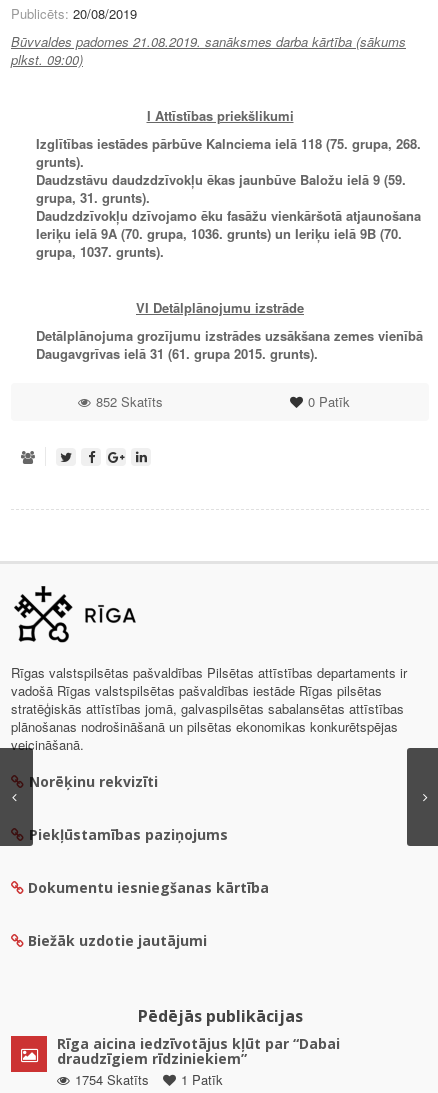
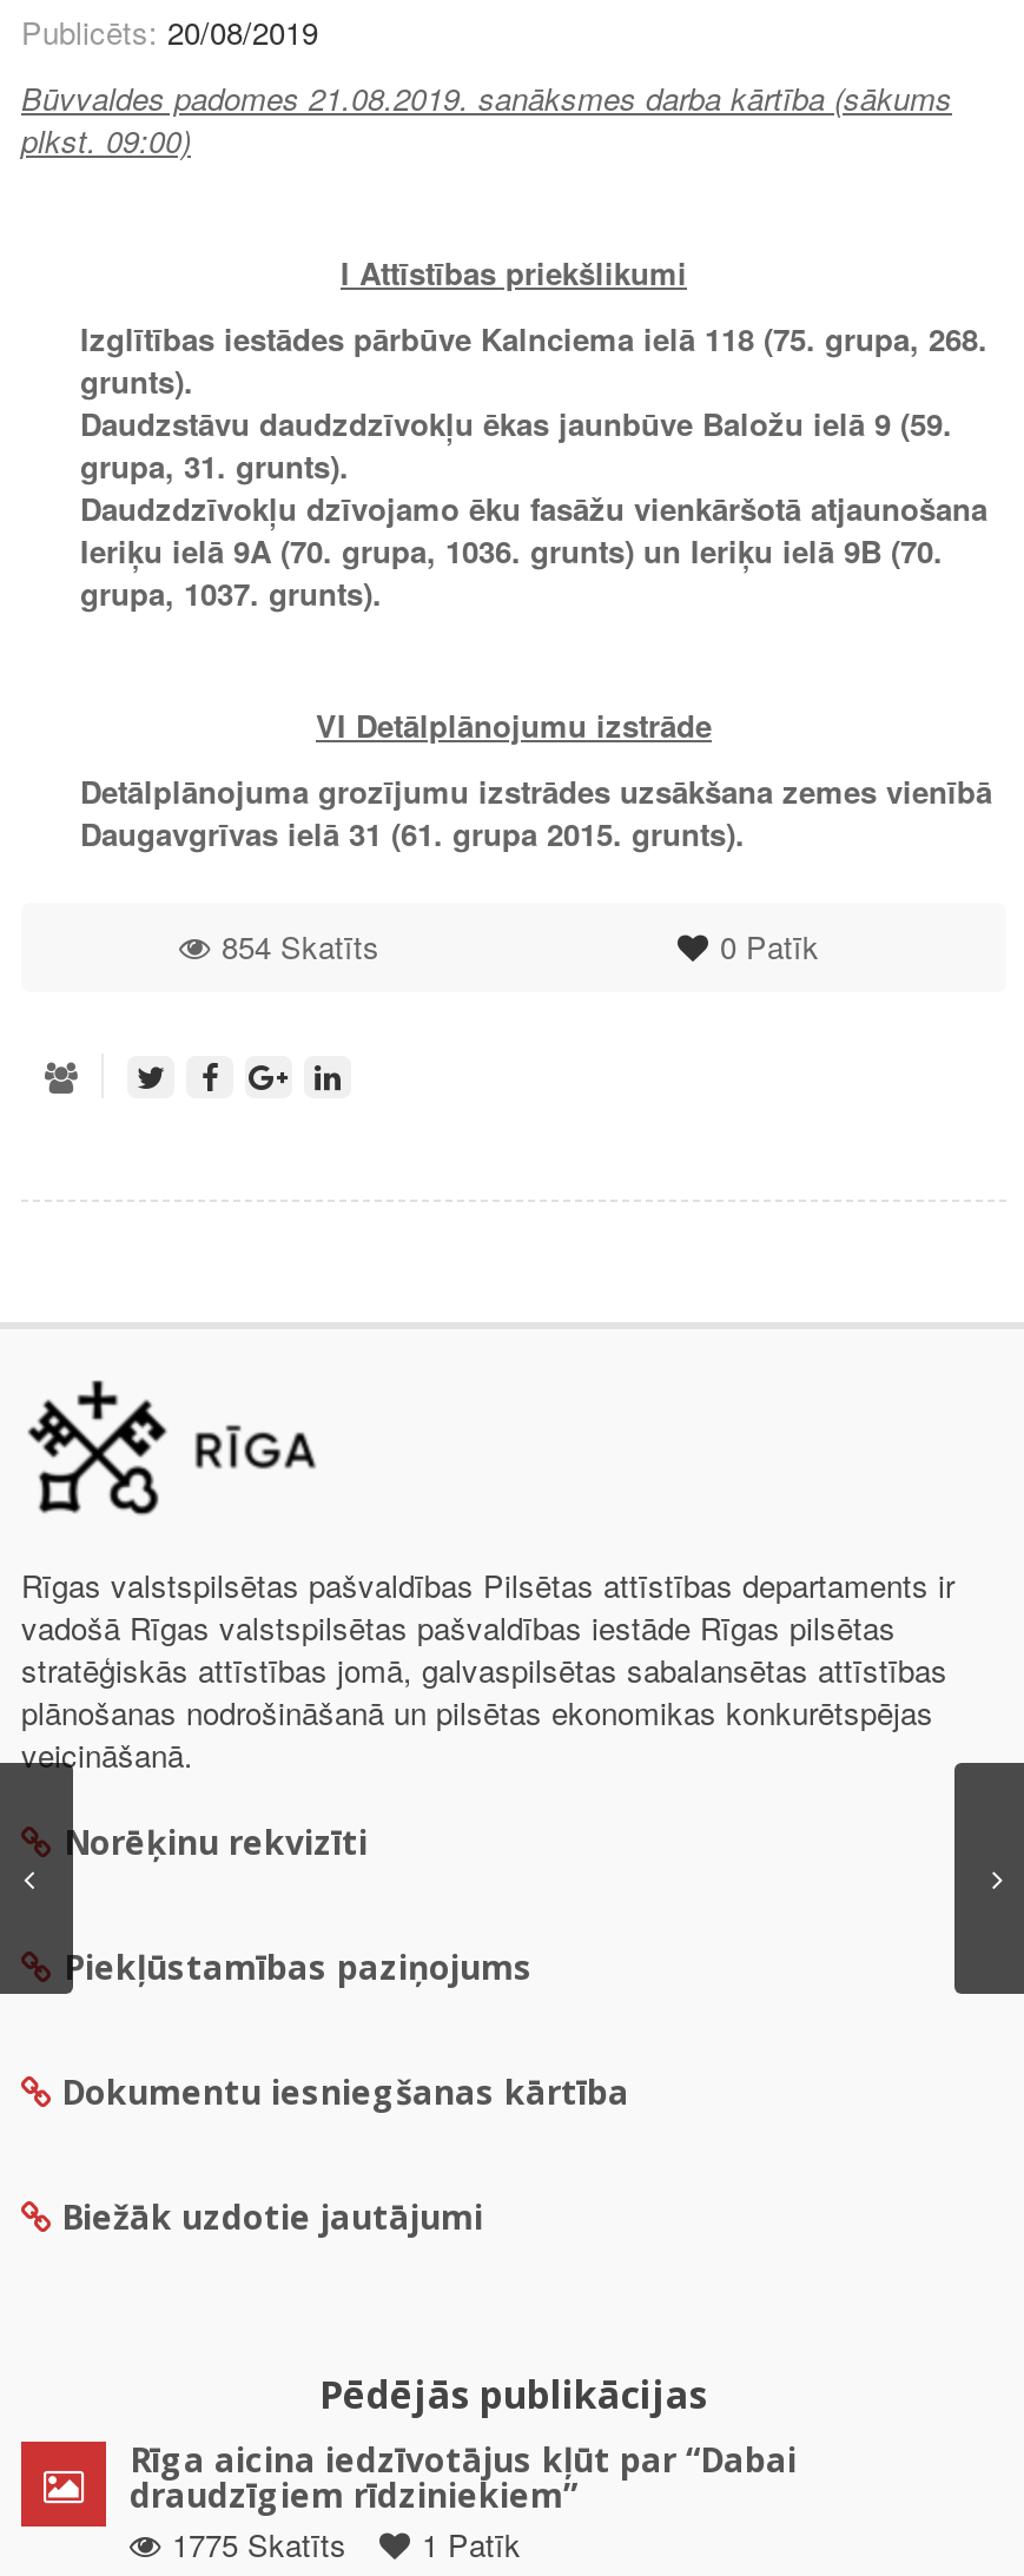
- 852 Skatīts
+ 854 Skatīts

- 1754 Skatīts 1 Patīk
+ 1775 Skatīts 1 Patīk
